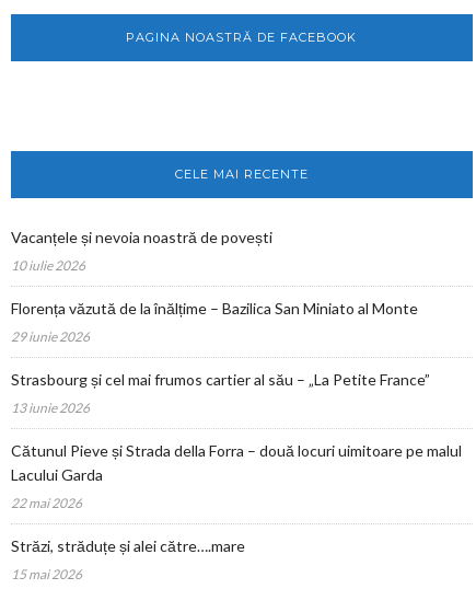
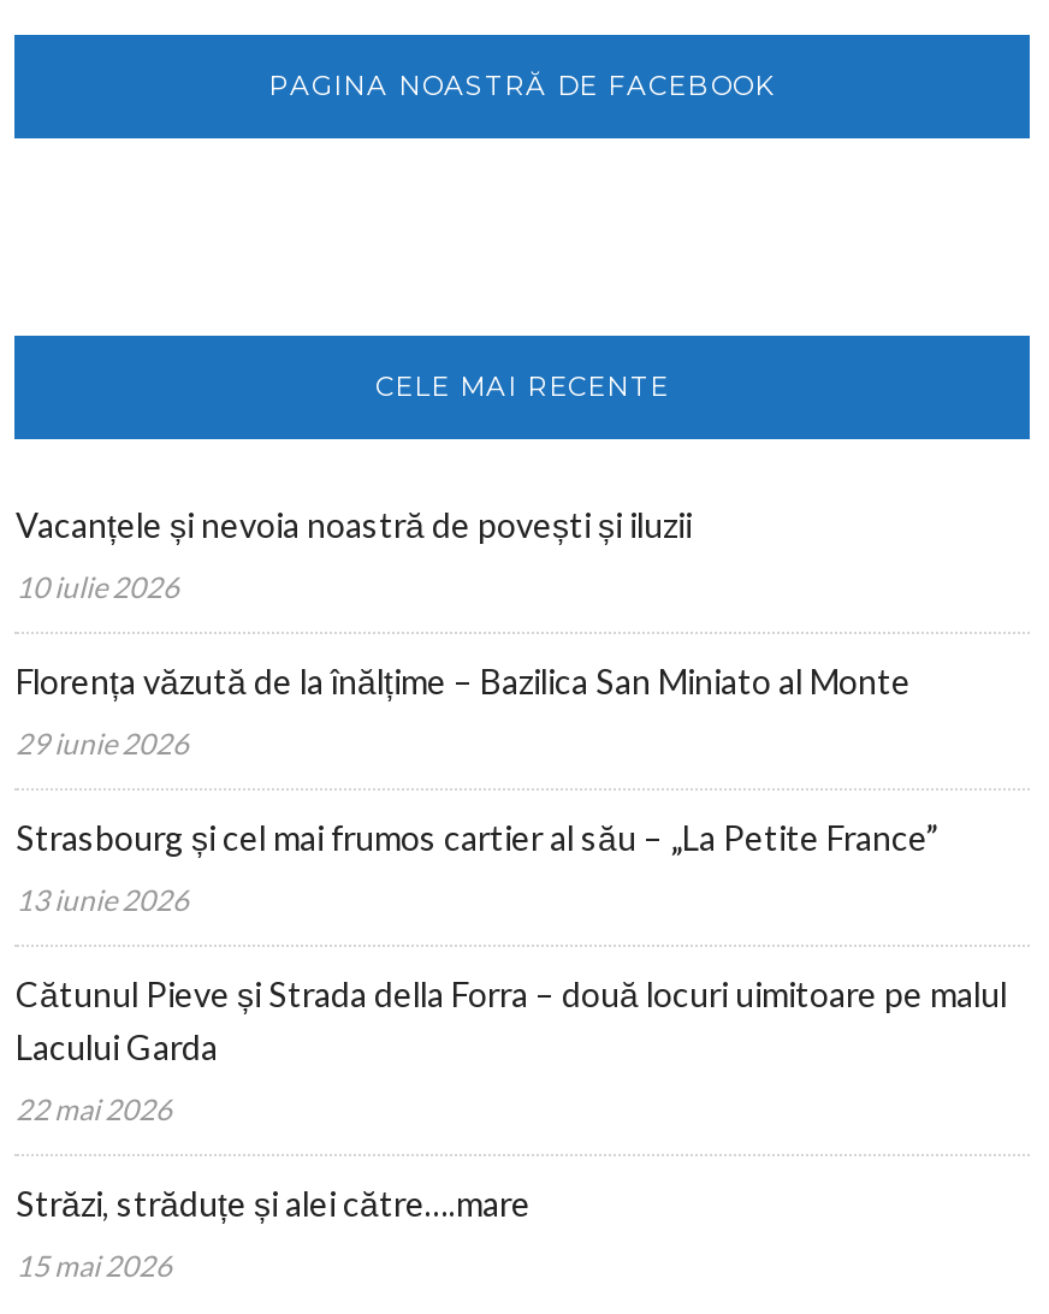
- Vacanțele și nevoia noastră de povești
+ Vacanțele și nevoia noastră de povești și iluzii
